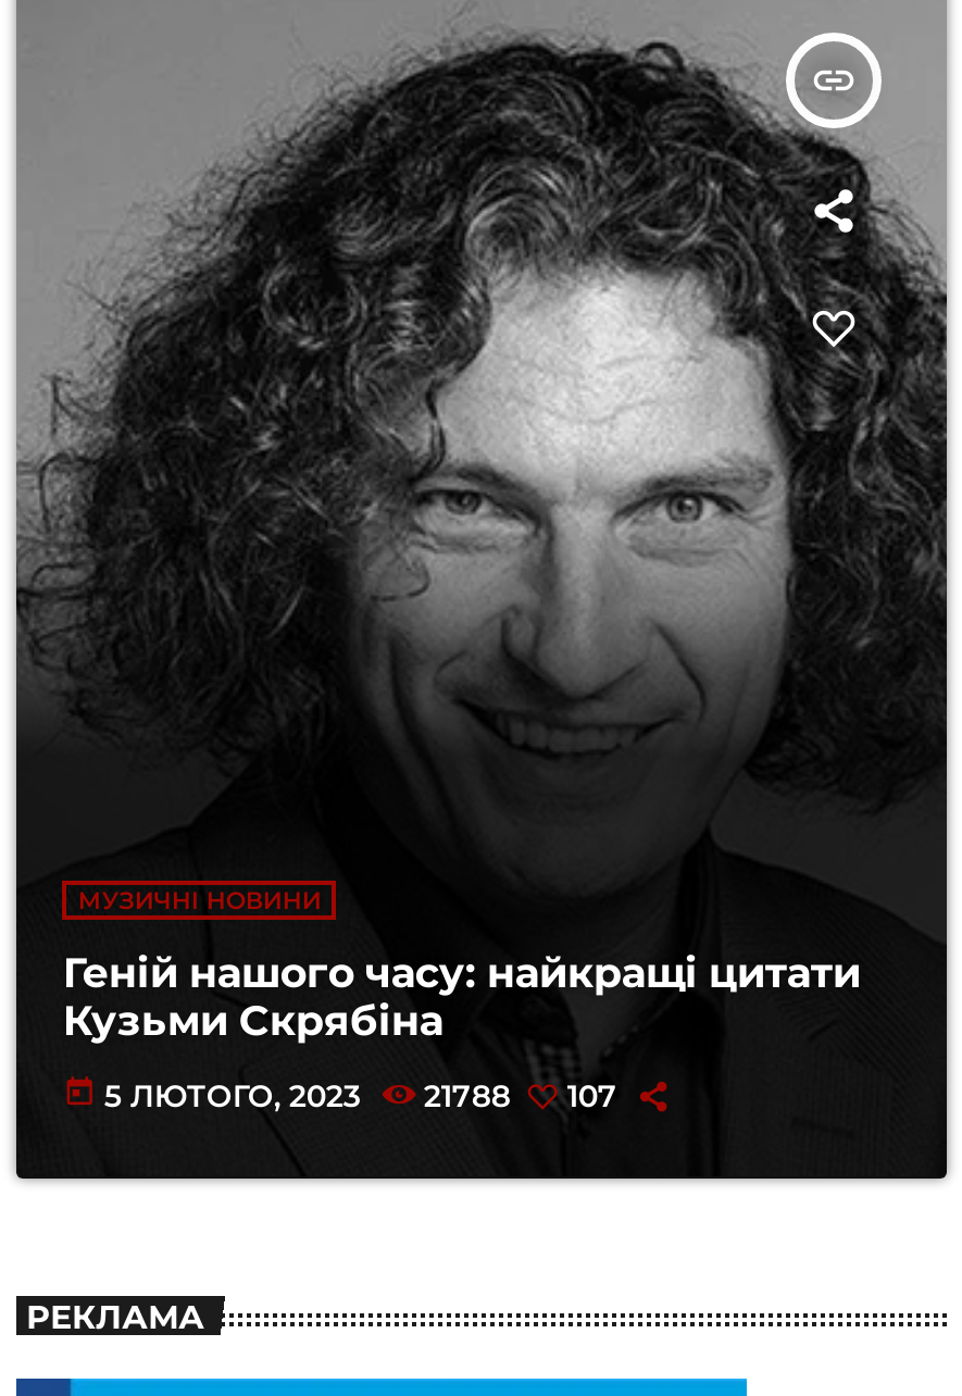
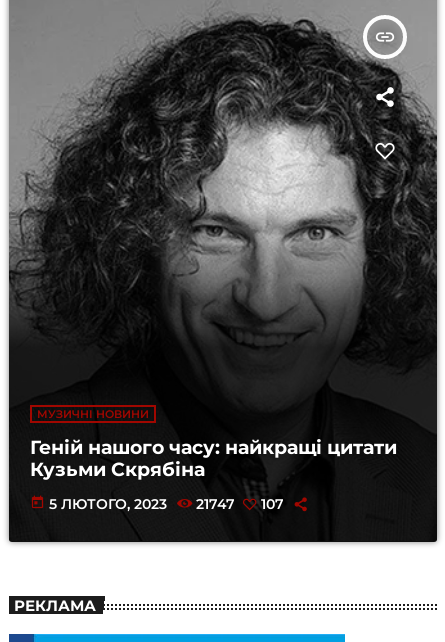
- 21788
+ 21747
